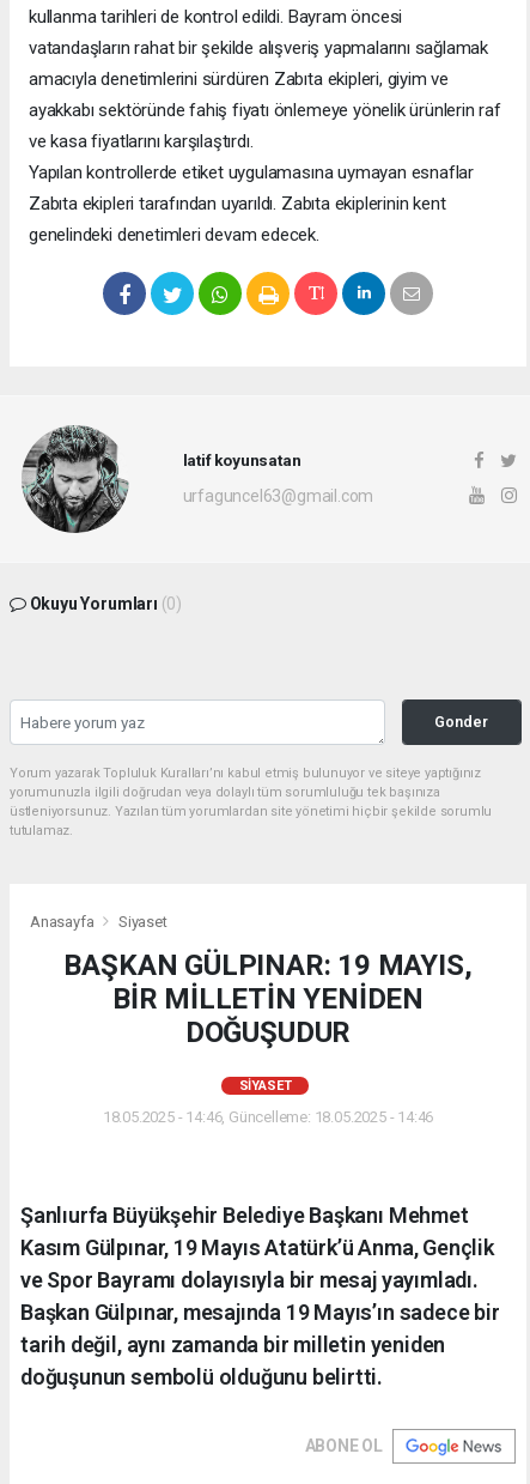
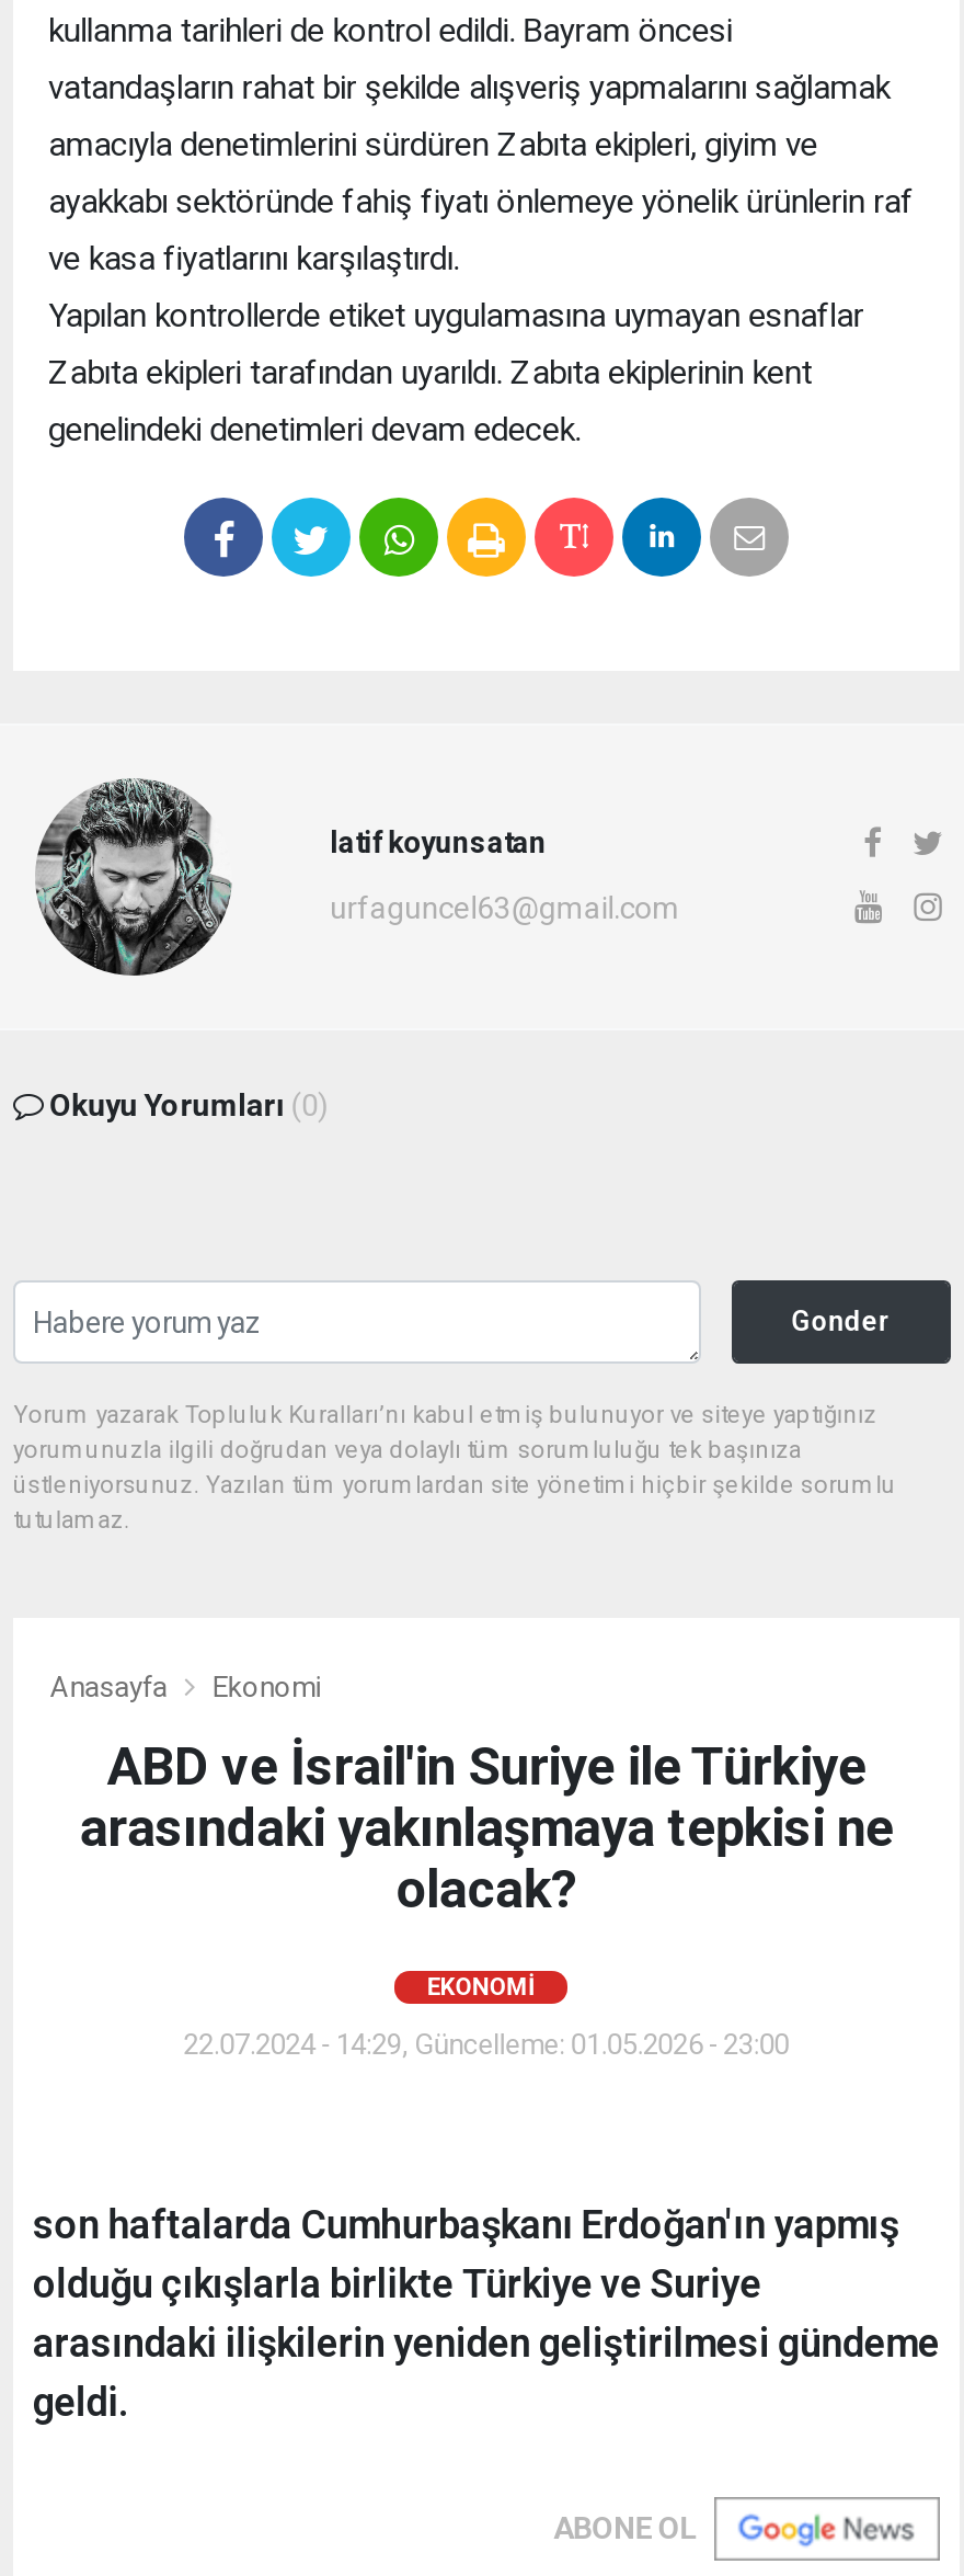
- Siyaset
+ Ekonomi

- BAŞKAN GÜLPINAR: 19 MAYIS,
- BİR MİLLETİN YENİDEN
- DOĞUŞUDUR
+ ABD ve İsrail'in Suriye ile Türkiye
+ arasındaki yakınlaşmaya tepkisi ne
+ olacak?

- SIYASET
+ EKONOMI

- 18.05.2025 - 14:46, Güncelleme: 18.05.2025 - 14:46
+ 22.07.2024 - 14:29, Güncelleme: 01.05.2026 - 23:00

- Şanlıurfa Büyükşehir Belediye Başkanı Mehmet
- Kasım Gülpınar, 19 Mayıs Atatürk’ü Anma, Gençlik
- ve Spor Bayramı dolayısıyla bir mesaj yayımladı.
- Başkan Gülpınar, mesajında 19 Mayıs’ın sadece bir
- tarih değil, aynı zamanda bir milletin yeniden
- doğuşunun sembolü olduğunu belirtti.
+ son haftalarda Cumhurbaşkanı Erdoğan'ın yapmış
+ olduğu çıkışlarla birlikte Türkiye ve Suriye
+ arasındaki ilişkilerin yeniden geliştirilmesi gündeme
+ geldi.
